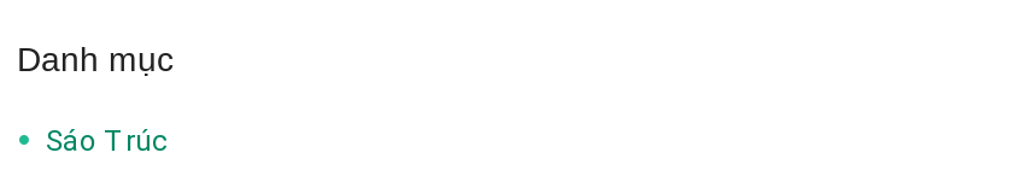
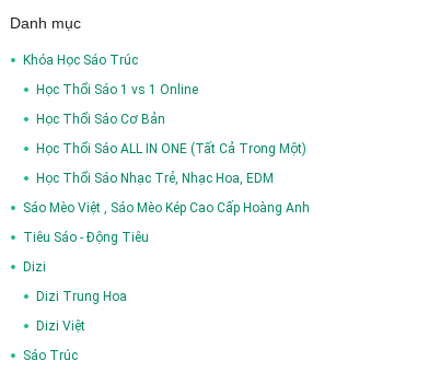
+ Khóa Học Sáo Trúc
+ Học Thổi Sáo 1 vs 1 Online
+ Học Thổi Sáo Cơ Bản
+ Học Thổi Sáo ALL IN ONE (Tất Cả Trong Một)
+ Học Thổi Sáo Nhạc Trẻ, Nhạc Hoa, EDM
+ Sáo Mèo Việt , Sáo Mèo Kép Cao Cấp Hoàng Anh
+ Tiêu Sáo - Động Tiêu
+ Dizi
+ Dizi Trung Hoa
+ Dizi Việt
